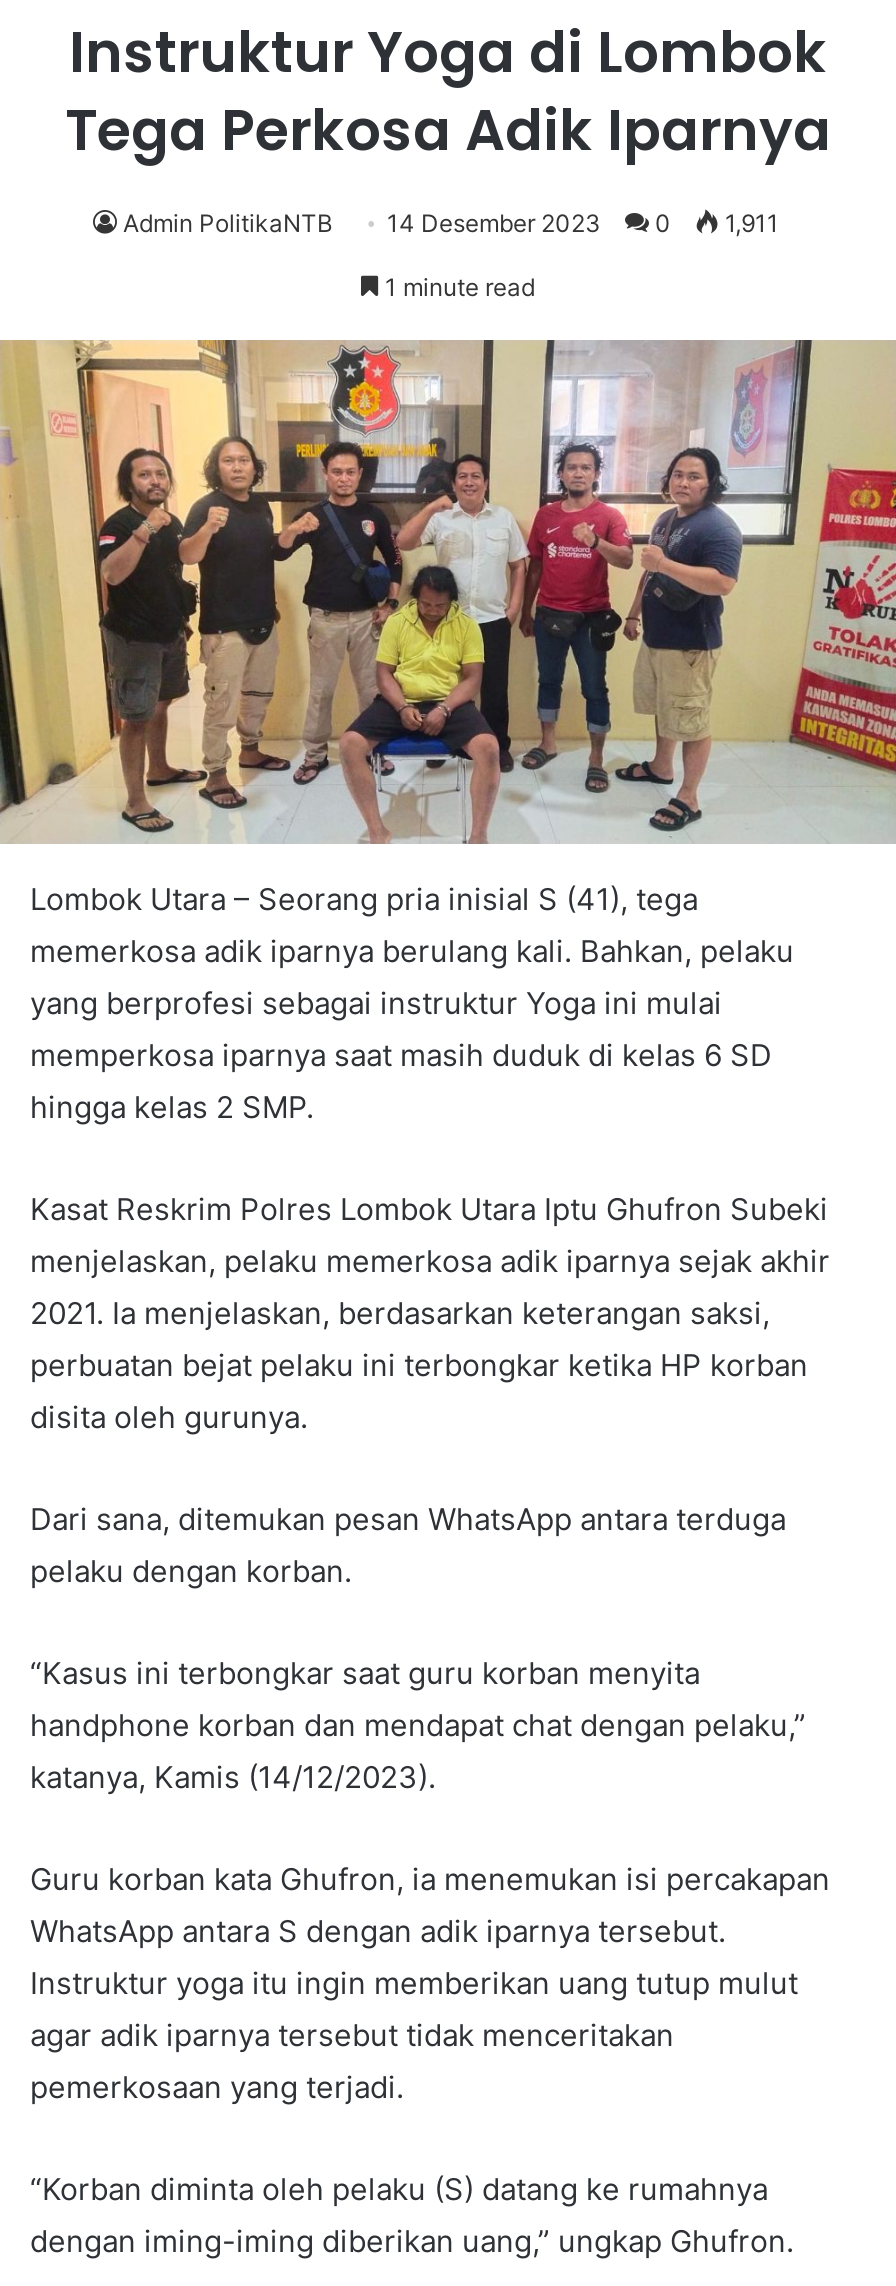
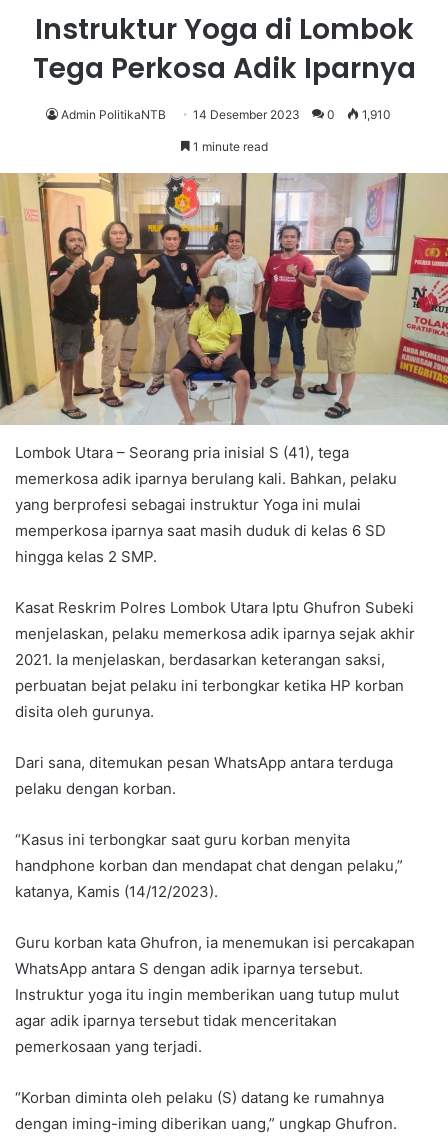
- Admin PolitikaNTB 14 Desember 2023 0 1,911
+ Admin PolitikaNTB 14 Desember 2023 0 1,910
